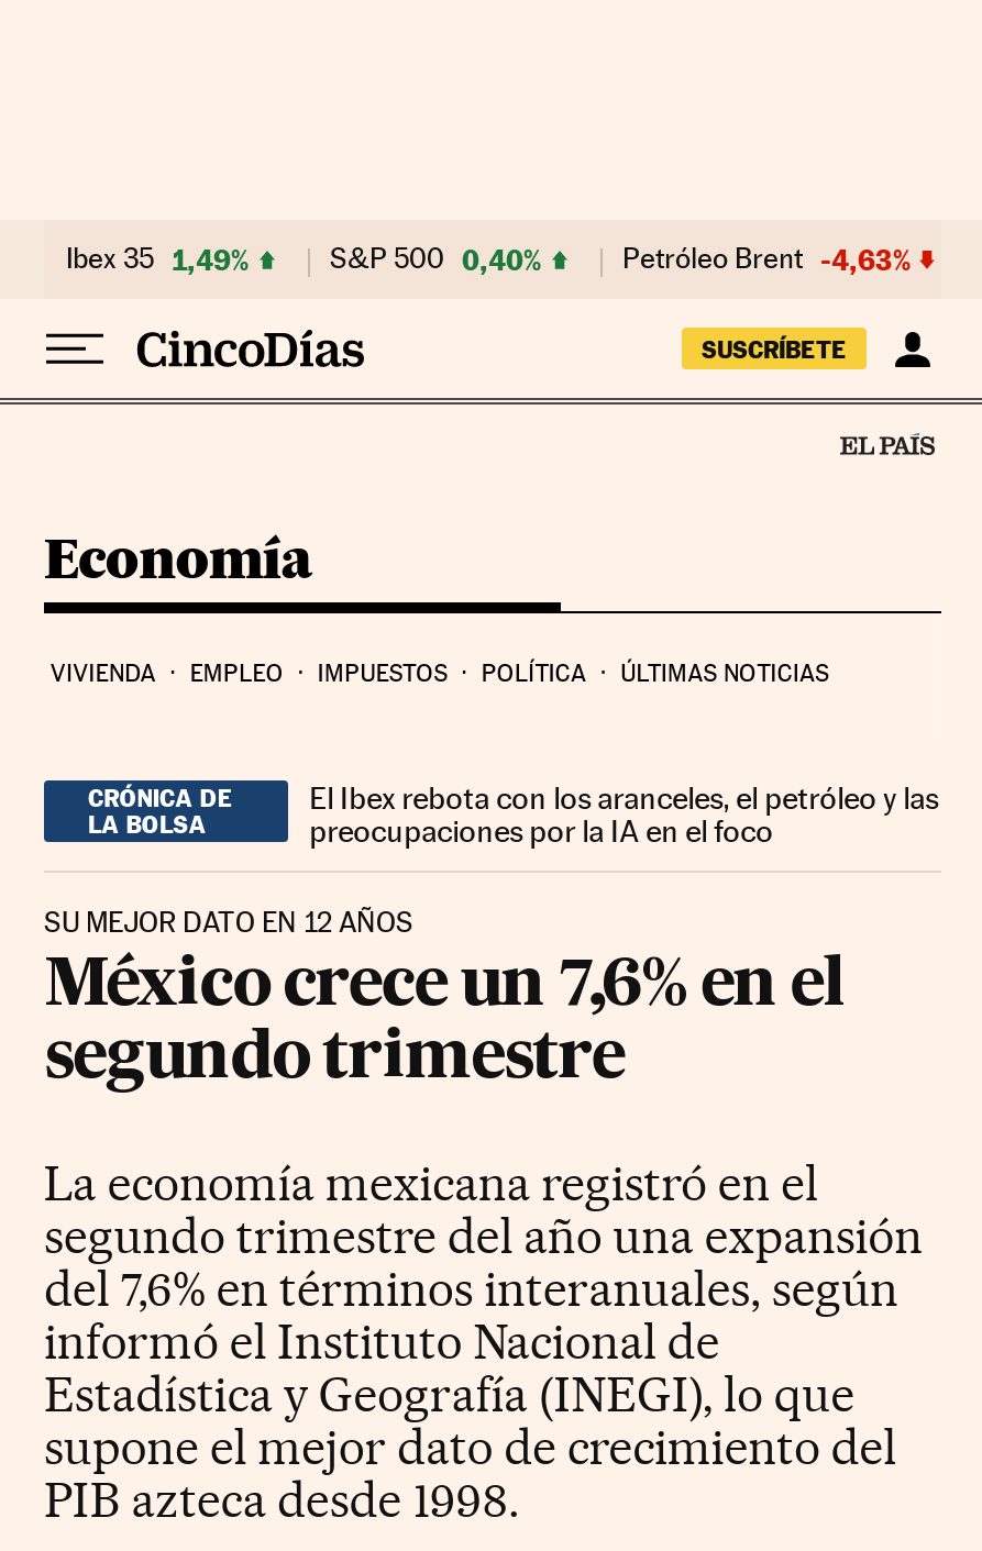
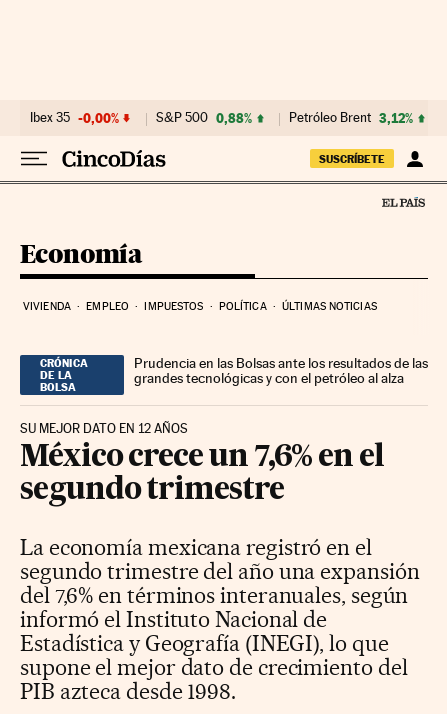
- Ibex 35 1,49%
+ Ibex 35 -0,00%

- S&P 500 0,40%
+ S&P 500 0,88%

- Petróleo Brent -4,63%
+ Petróleo Brent 3,12%

- El Ibex rebota con los aranceles, el petróleo y las
- preocupaciones por la IA en el foco
+ Prudencia en las Bolsas ante los resultados de las
+ grandes tecnológicas y con el petróleo al alza
